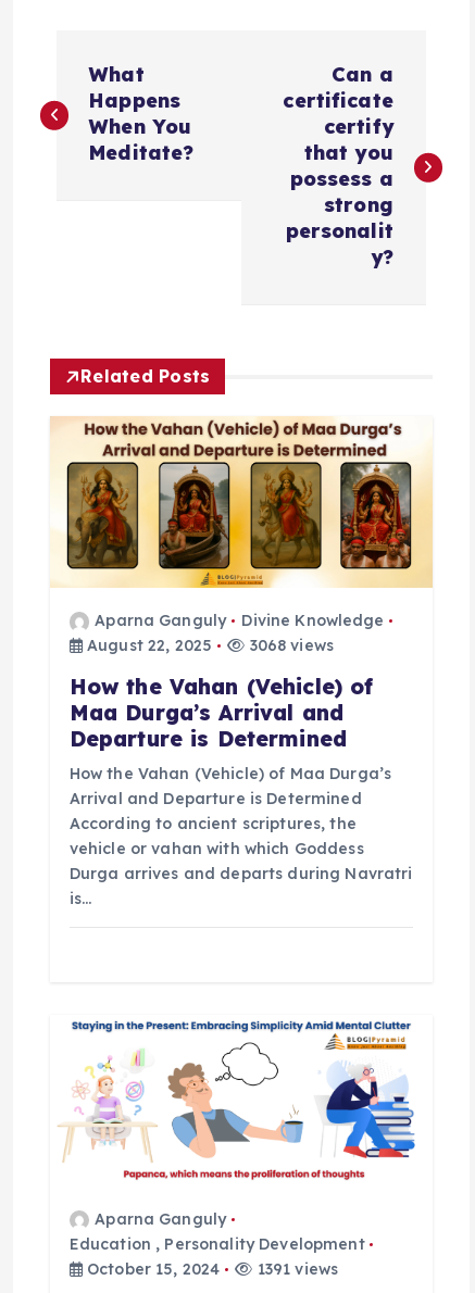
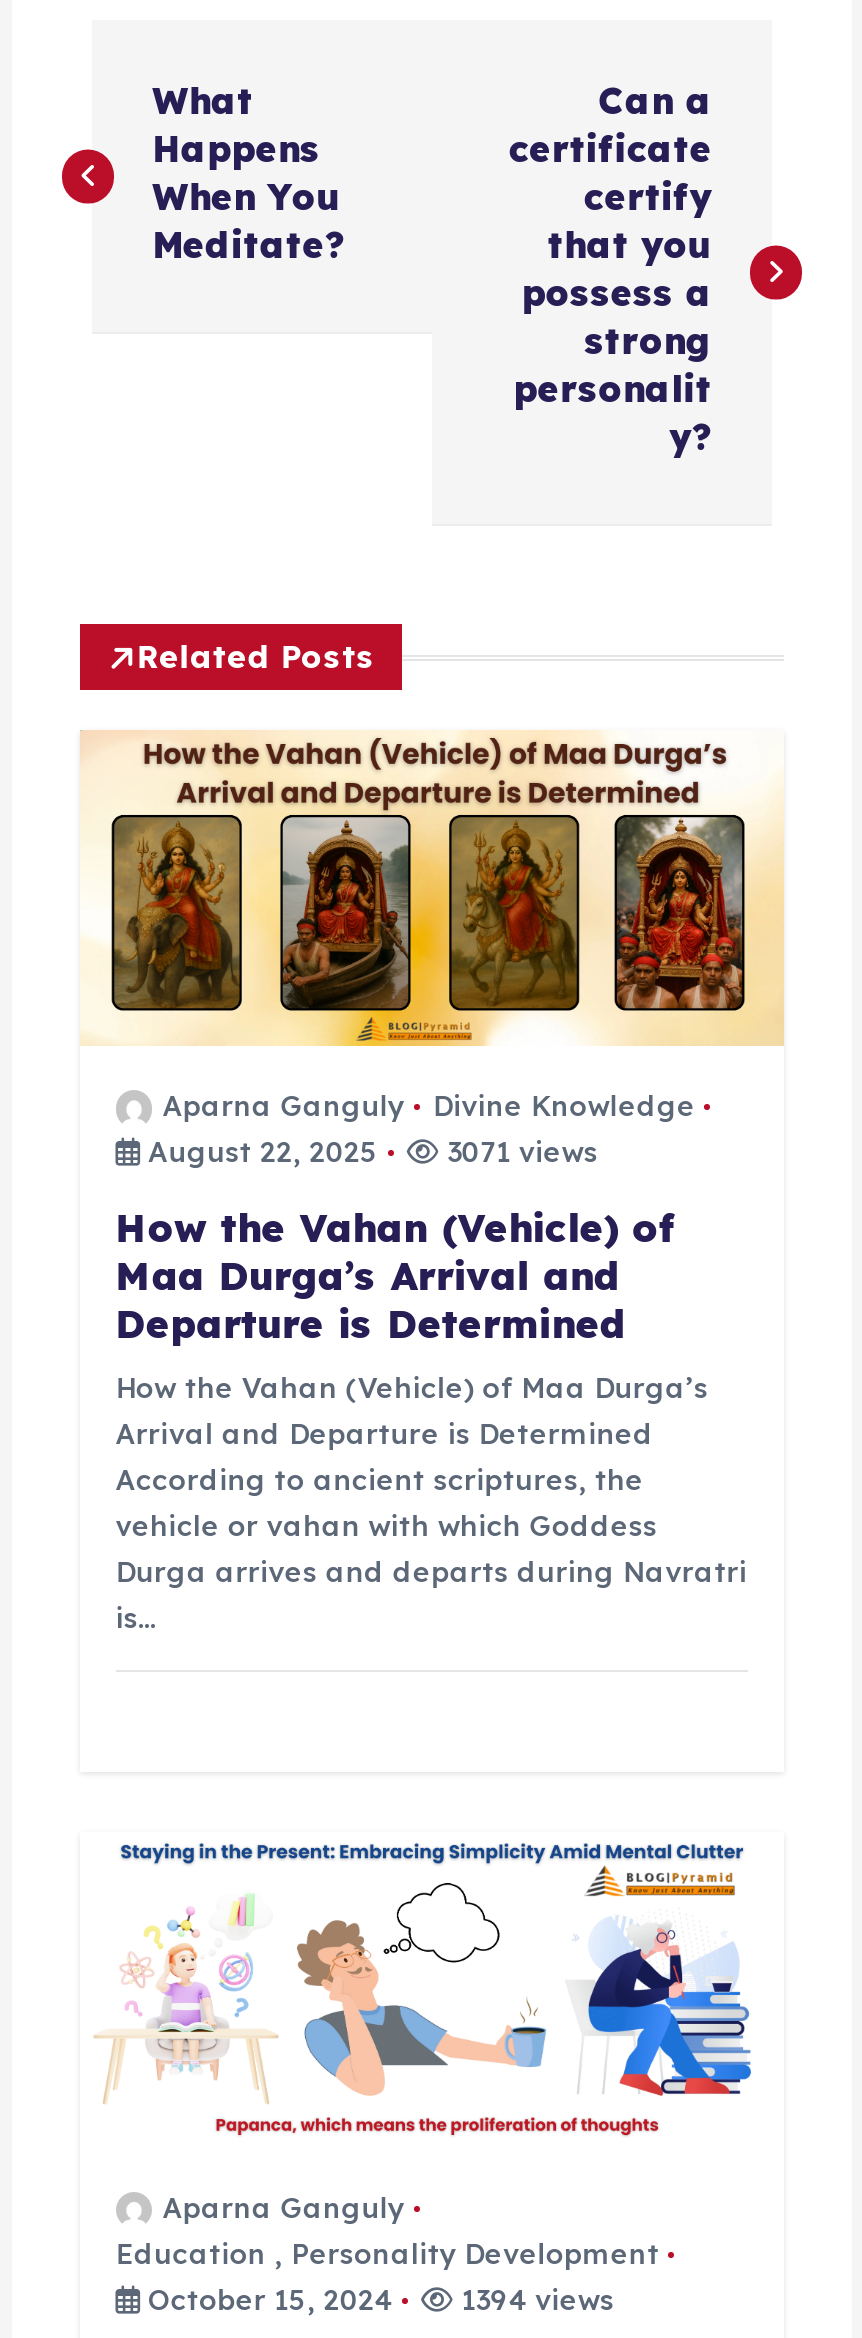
- 3068 views
+ 3071 views

- October 15, 2024 1391 views
+ October 15, 2024 1394 views
